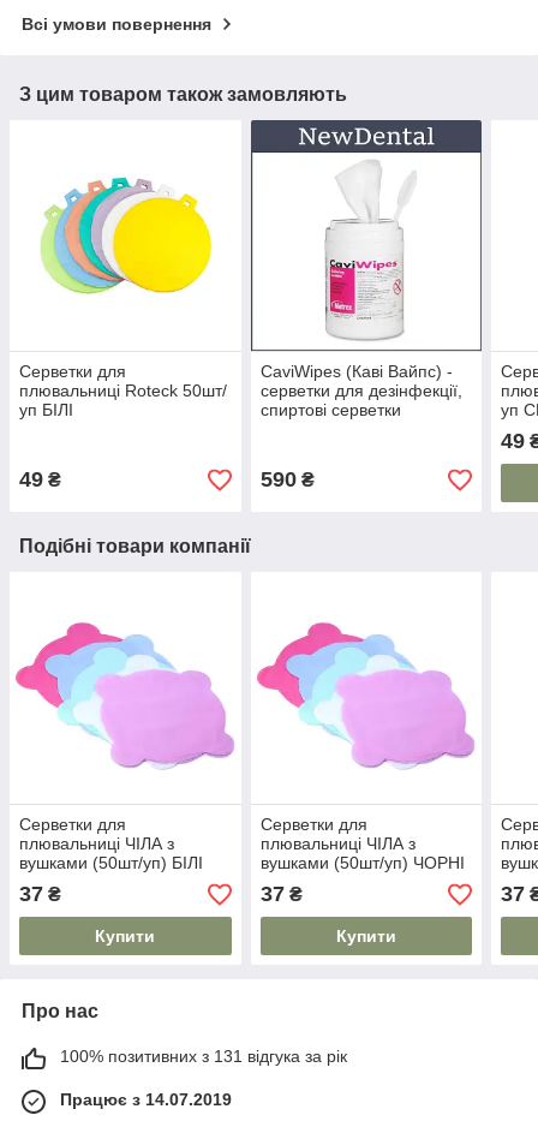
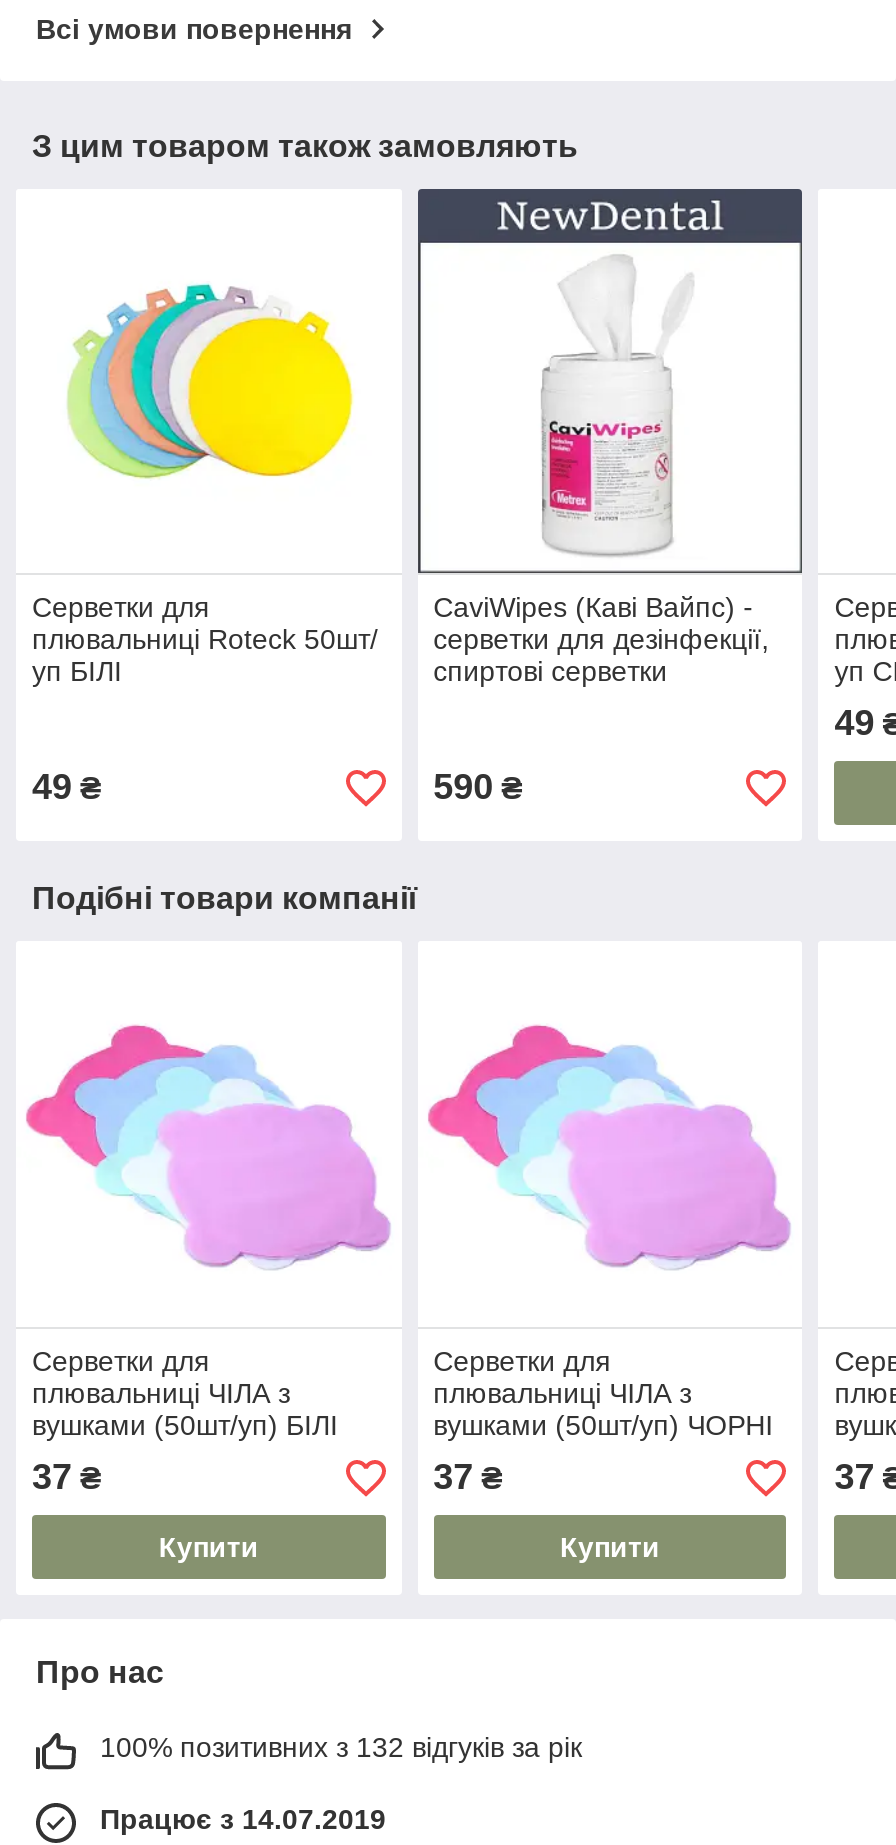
- 100% позитивних з 131 відгука за рік
+ 100% позитивних з 132 відгуків за рік
